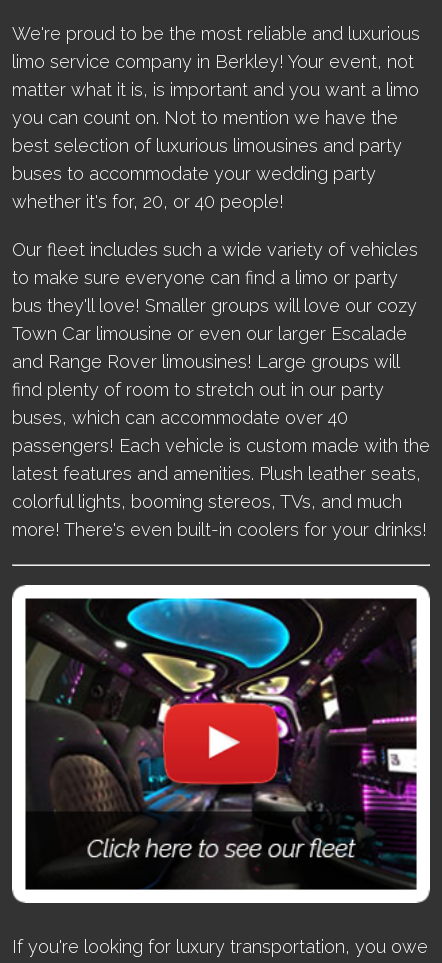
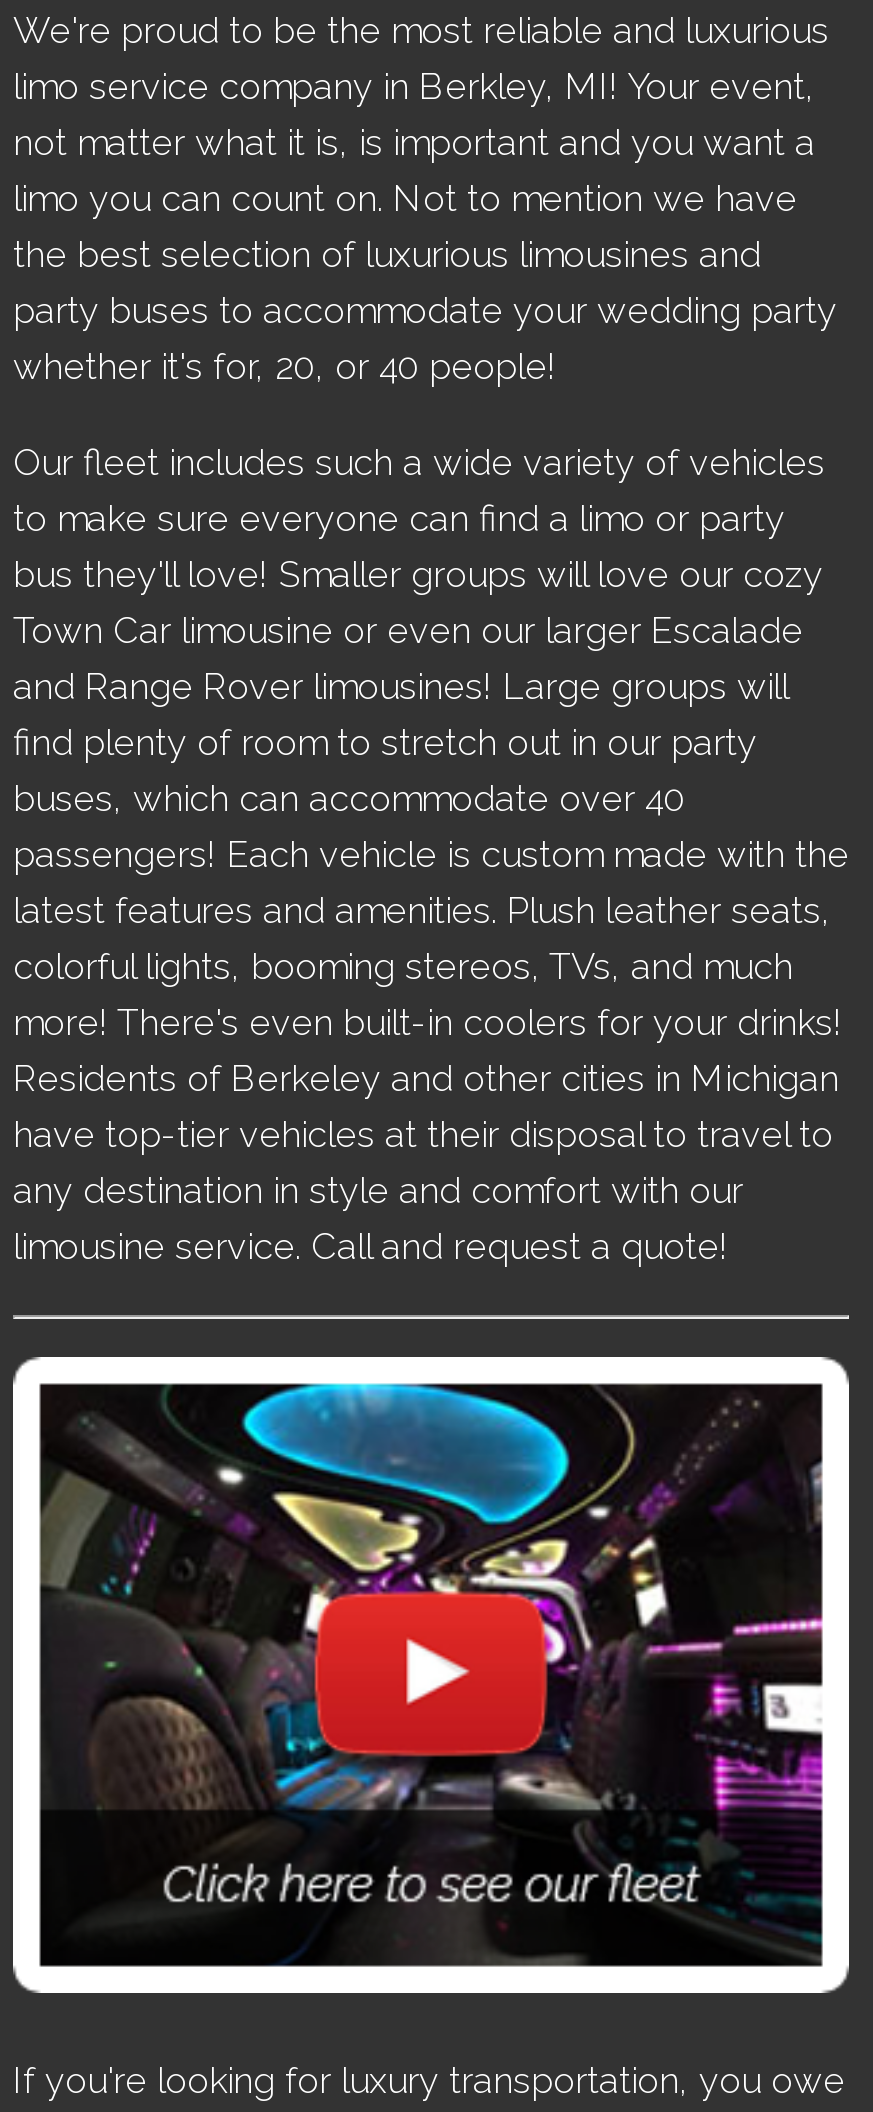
- limo service company in Berkley! Your event, not
- matter what it is, is important and you want a limo
- you can count on. Not to mention we have the
- best selection of luxurious limousines and party
- buses to accommodate your wedding party
+ limo service company in Berkley, MI! Your event,
+ not matter what it is, is important and you want a
+ limo you can count on. Not to mention we have
+ the best selection of luxurious limousines and
+ party buses to accommodate your wedding party

+ Residents of Berkeley and other cities in Michigan
+ have top-tier vehicles at their disposal to travel to
+ any destination in style and comfort with our
+ limousine service. Call and request a quote!
